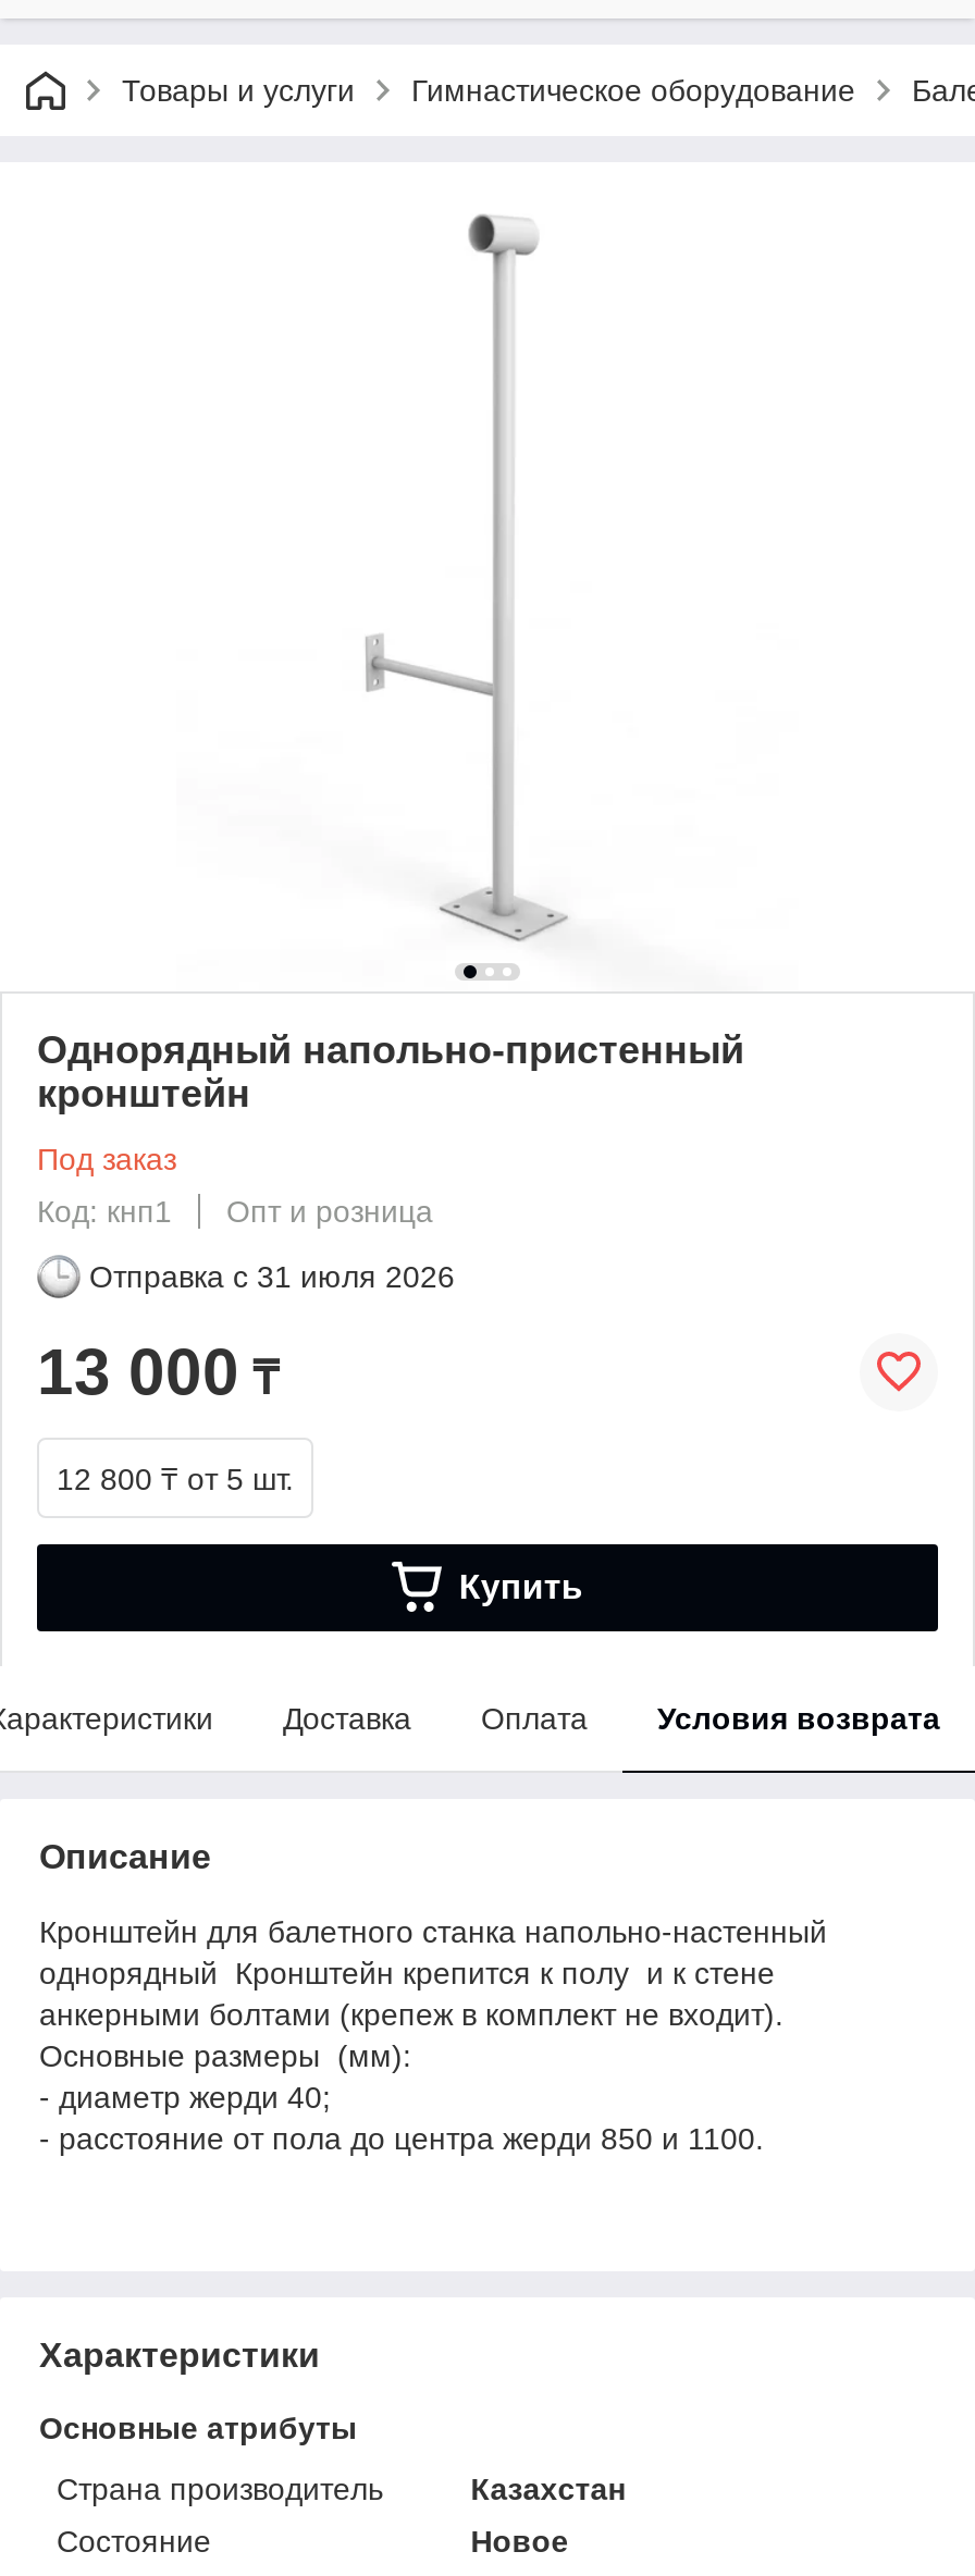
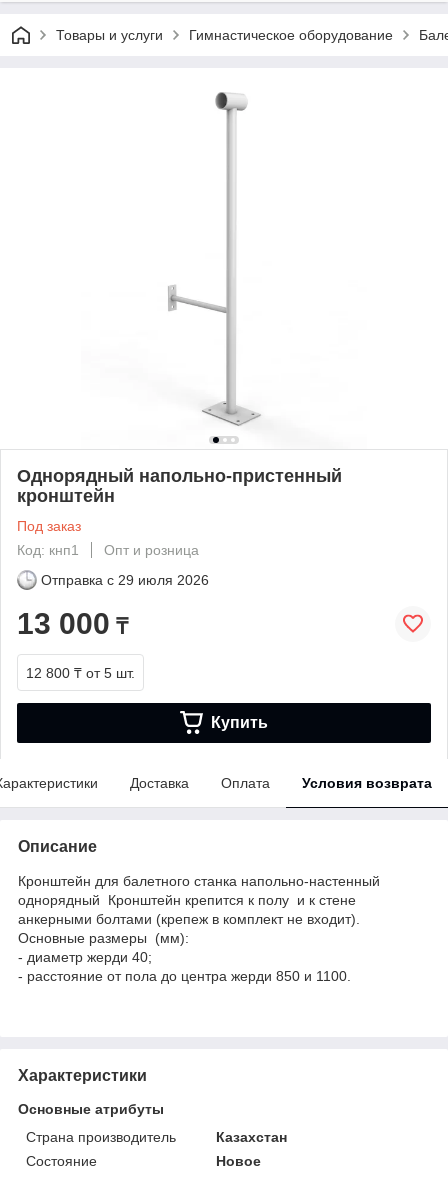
- Отправка с 31 июля 2026
+ Отправка с 29 июля 2026
